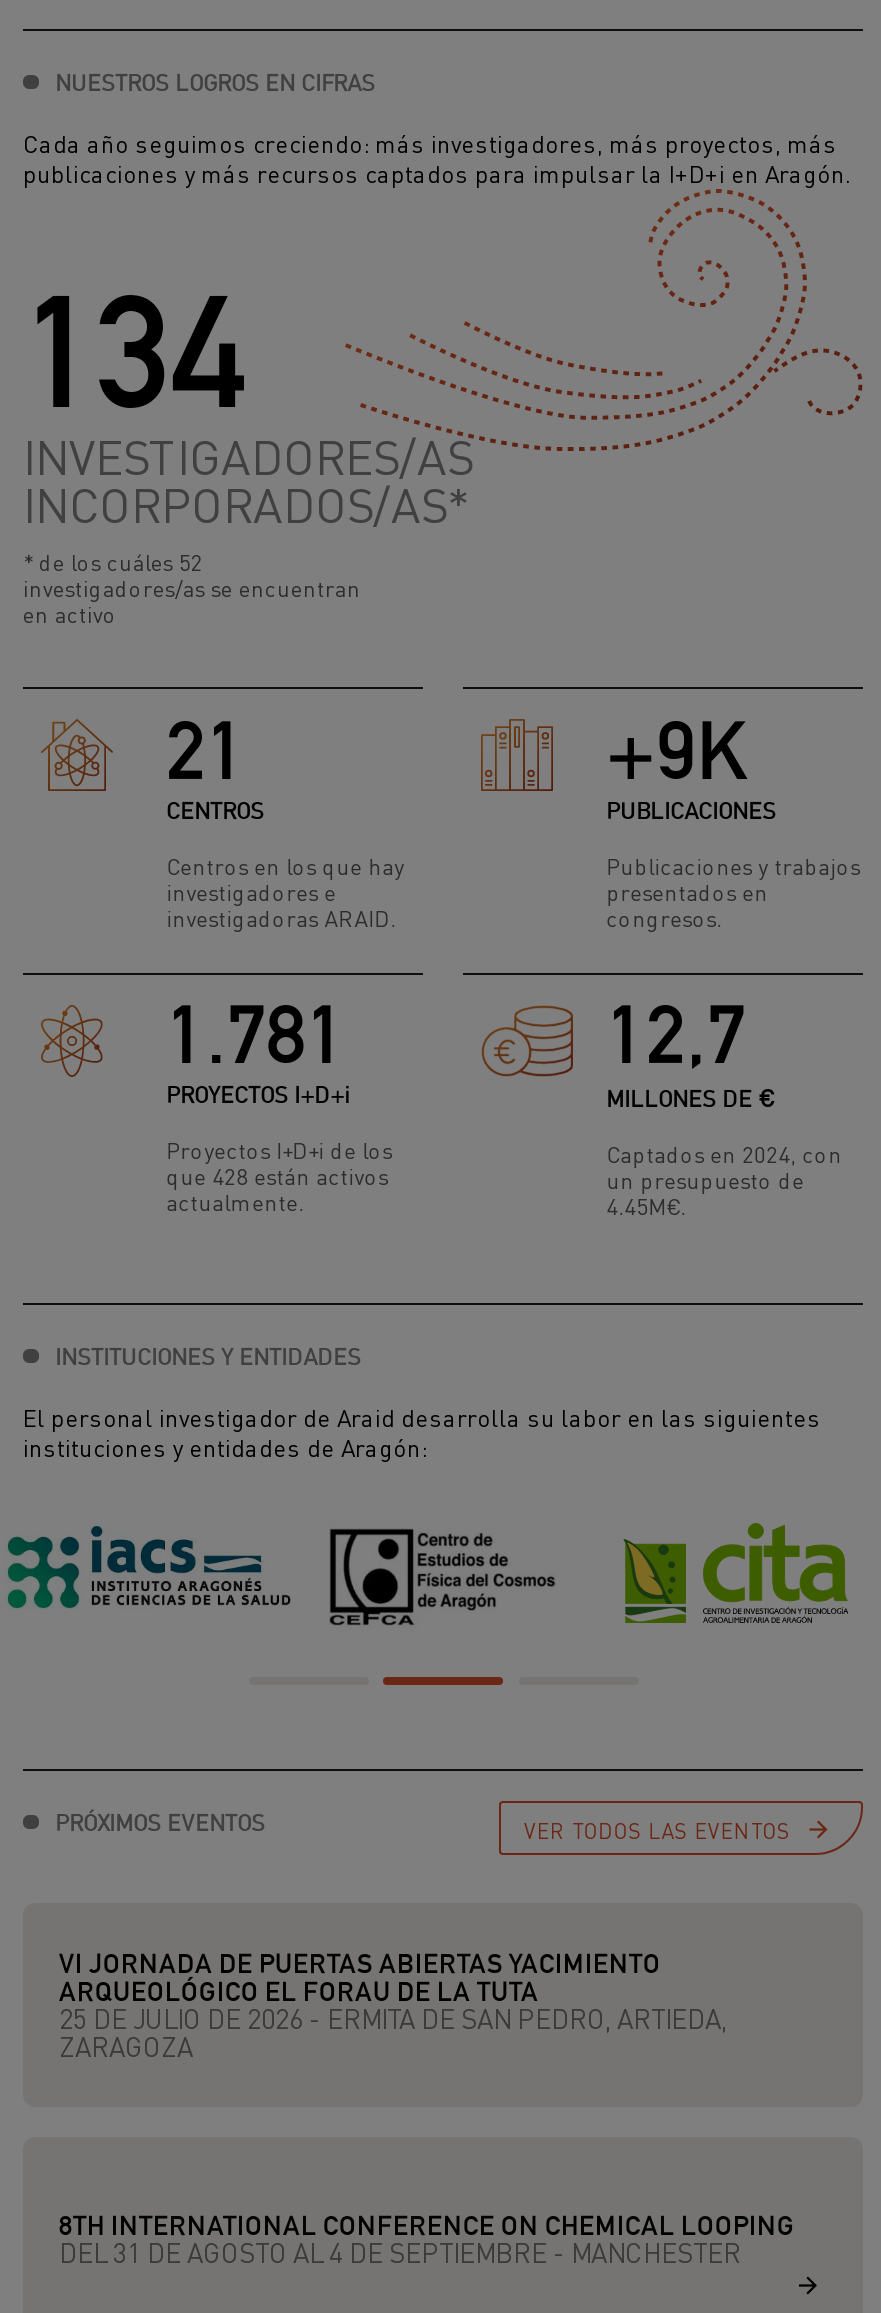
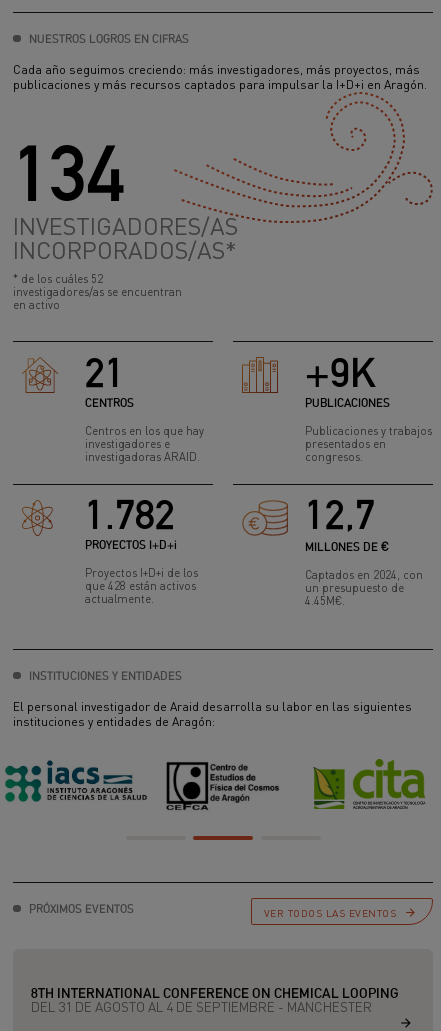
- VI JORNADA DE PUERTAS ABIERTAS YACIMIENTO
- ARQUEOLÓGICO EL FORAU DE LA TUTA
- 25 DE JULIO DE 2026 - ERMITA DE SAN PEDRO, ARTIEDA,
- ZARAGOZA
